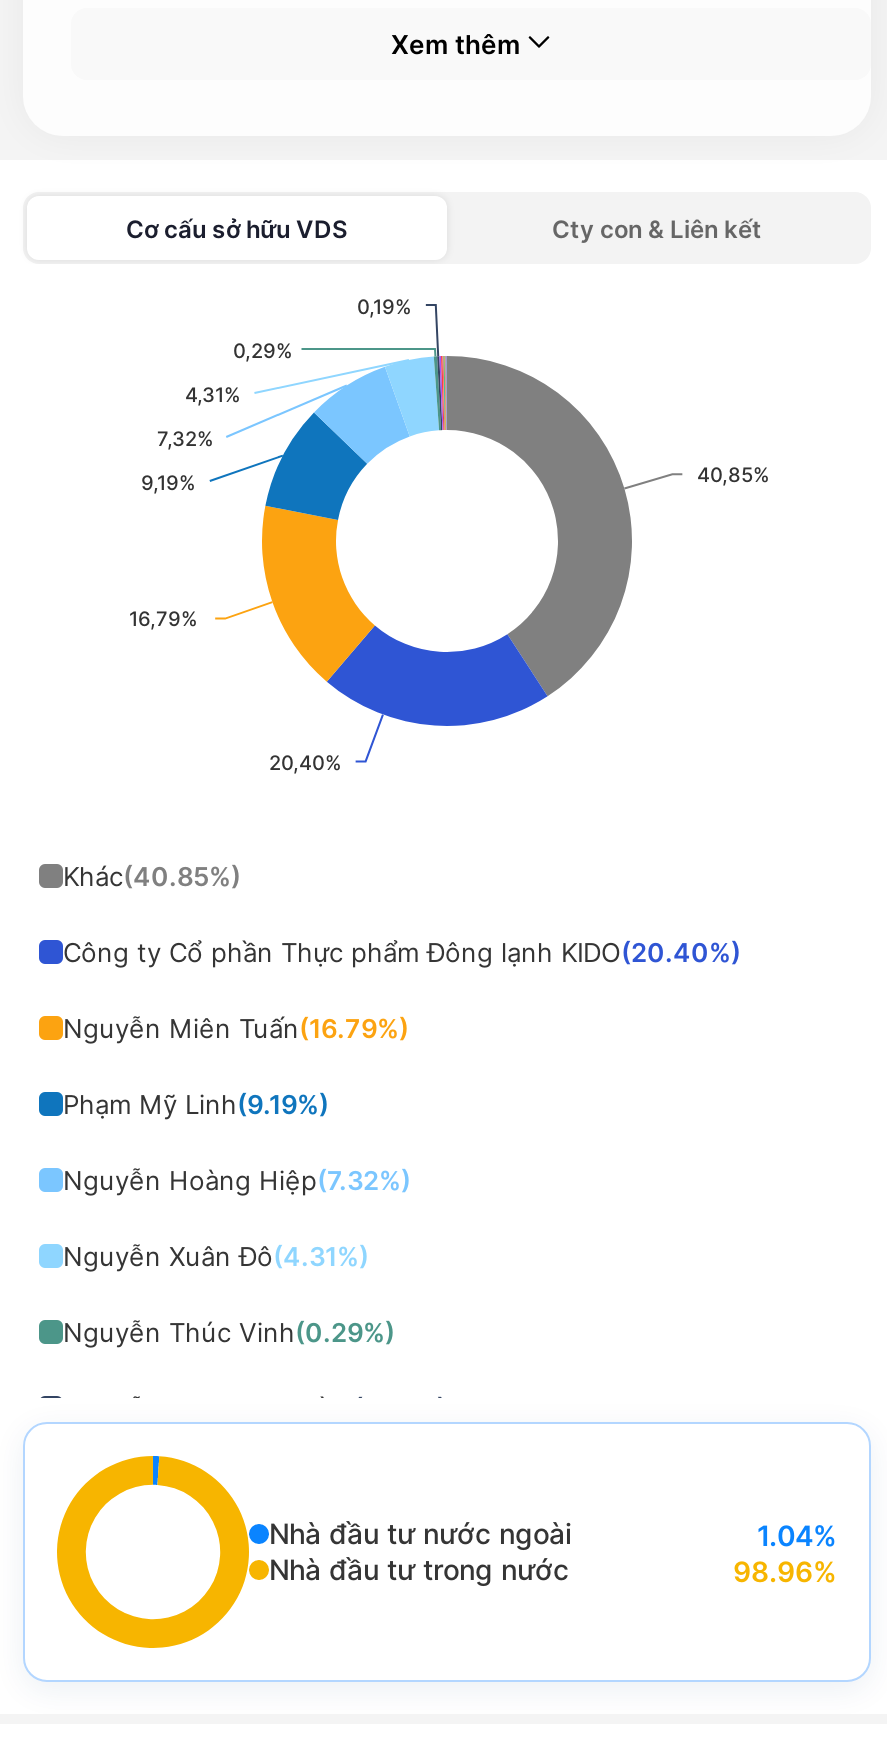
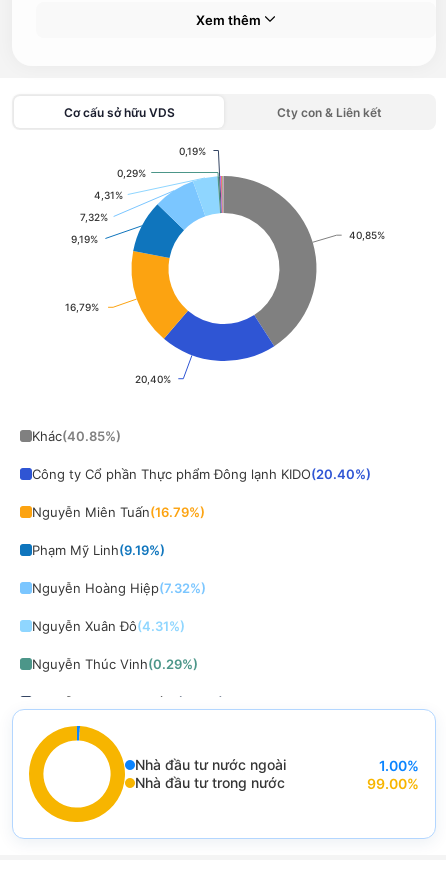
- 1.04%
+ 1.00%

- 98.96%
+ 99.00%
